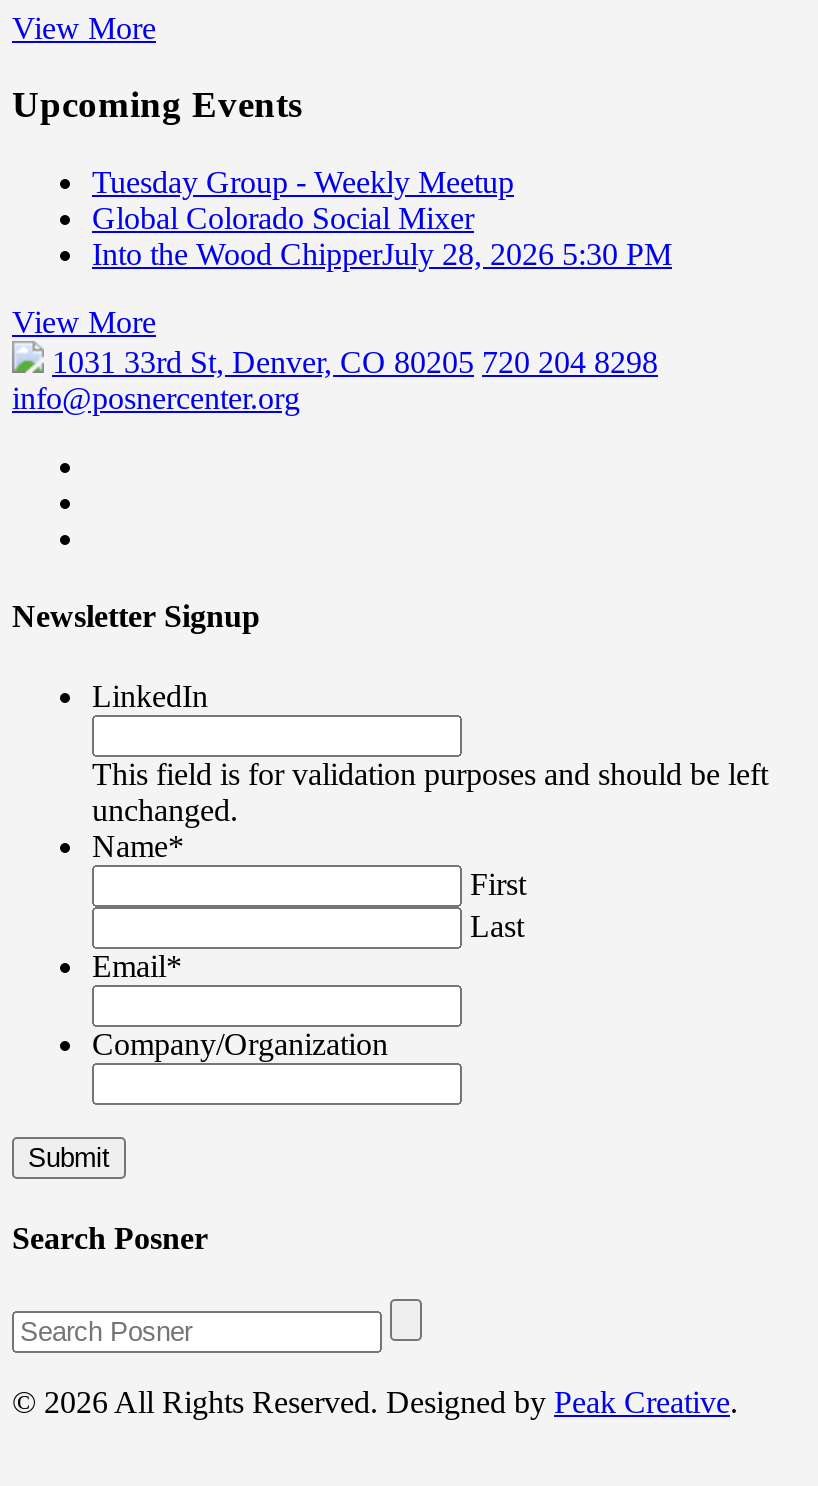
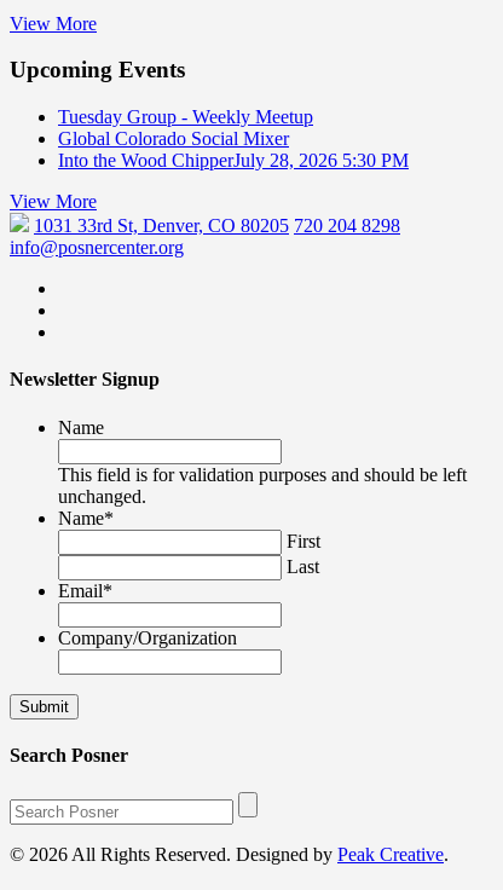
- LinkedIn
+ Name
